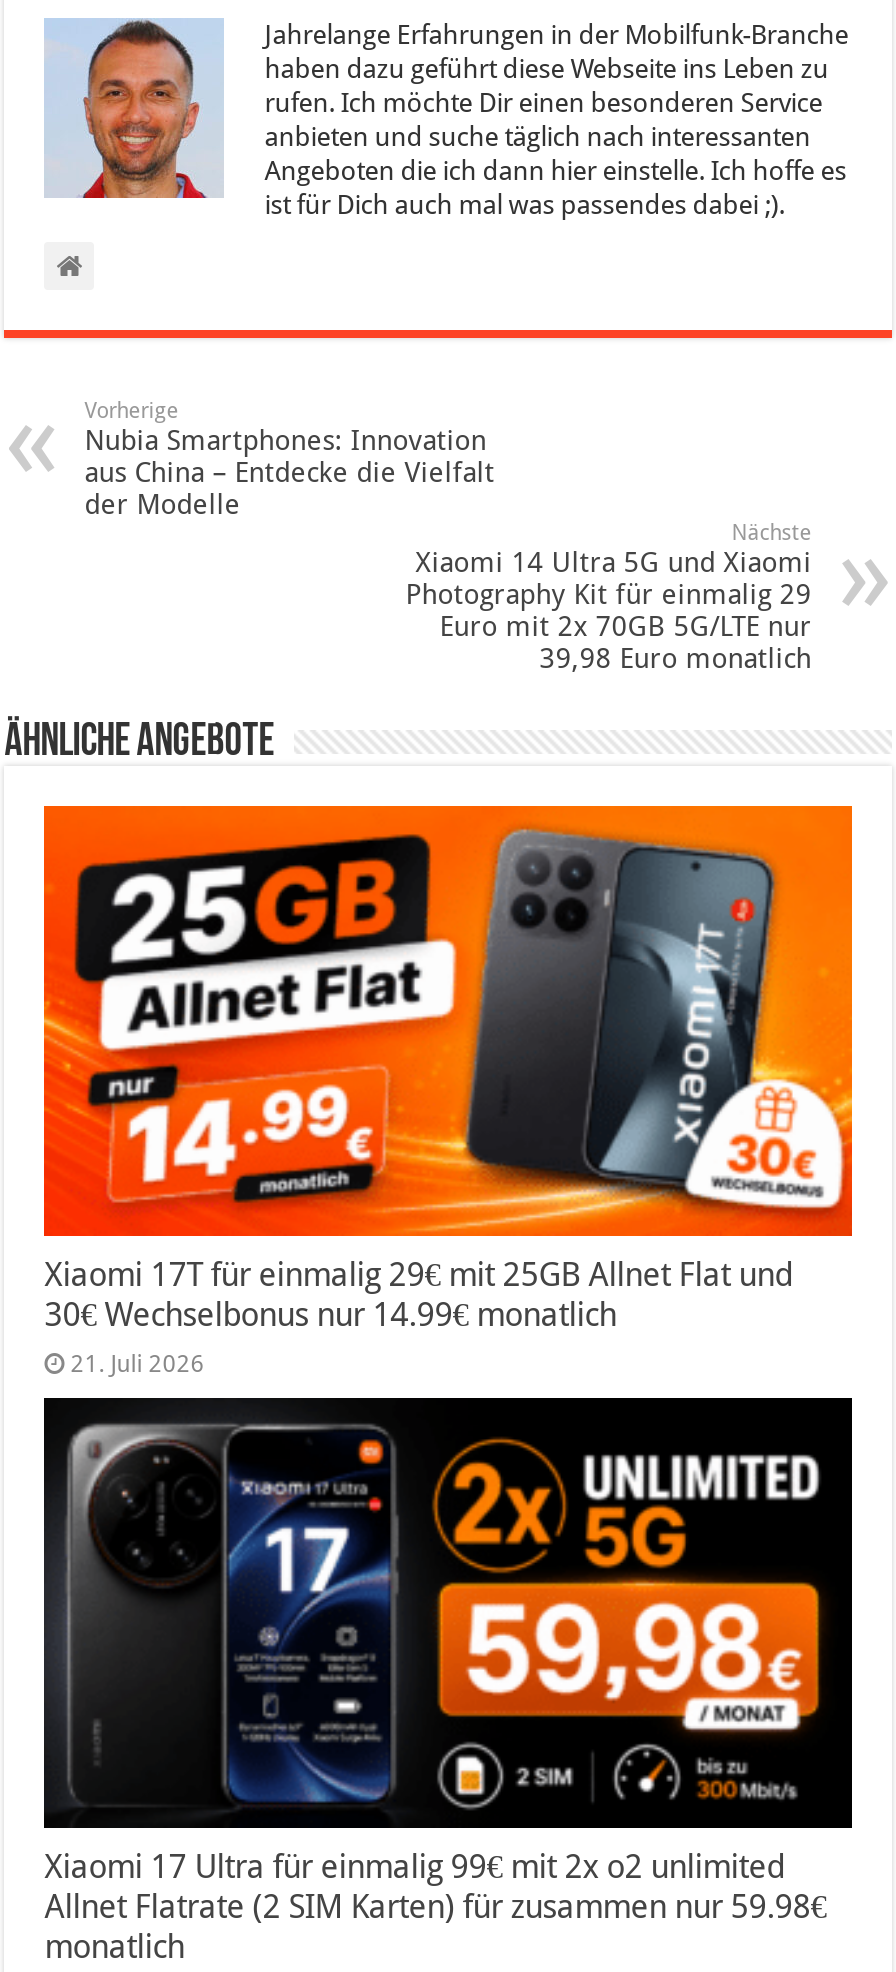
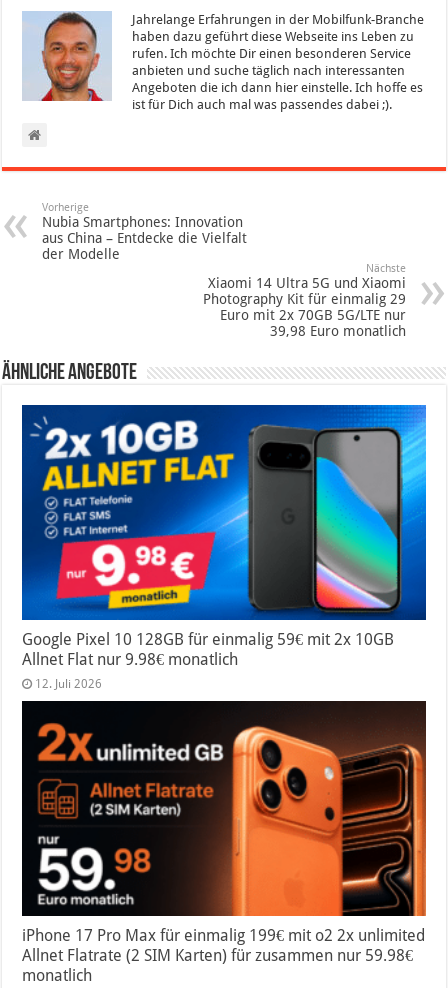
- [image]
- Xiaomi 17T für einmalig 29€ mit 25GB Allnet Flat und
- 30€ Wechselbonus nur 14.99€ monatlich
- 21. Juli 2026
+ [image]
+ Google Pixel 10 128GB für einmalig 59€ mit 2x 10GB
+ Allnet Flat nur 9.98€ monatlich
+ 12. Juli 2026

- [image]
- Xiaomi 17 Ultra für einmalig 99€ mit 2x o2 unlimited
+ [image]
+ iPhone 17 Pro Max für einmalig 199€ mit o2 2x unlimited
